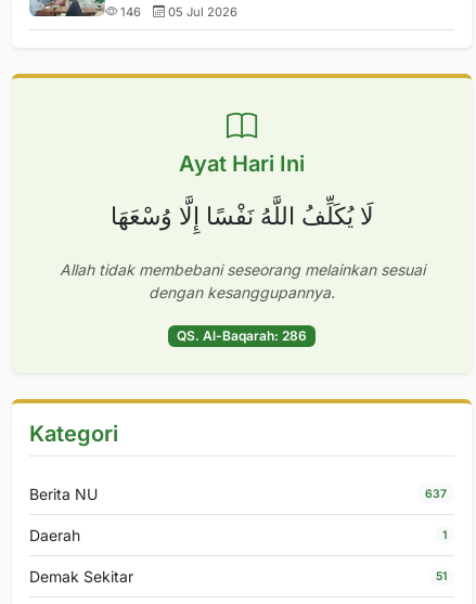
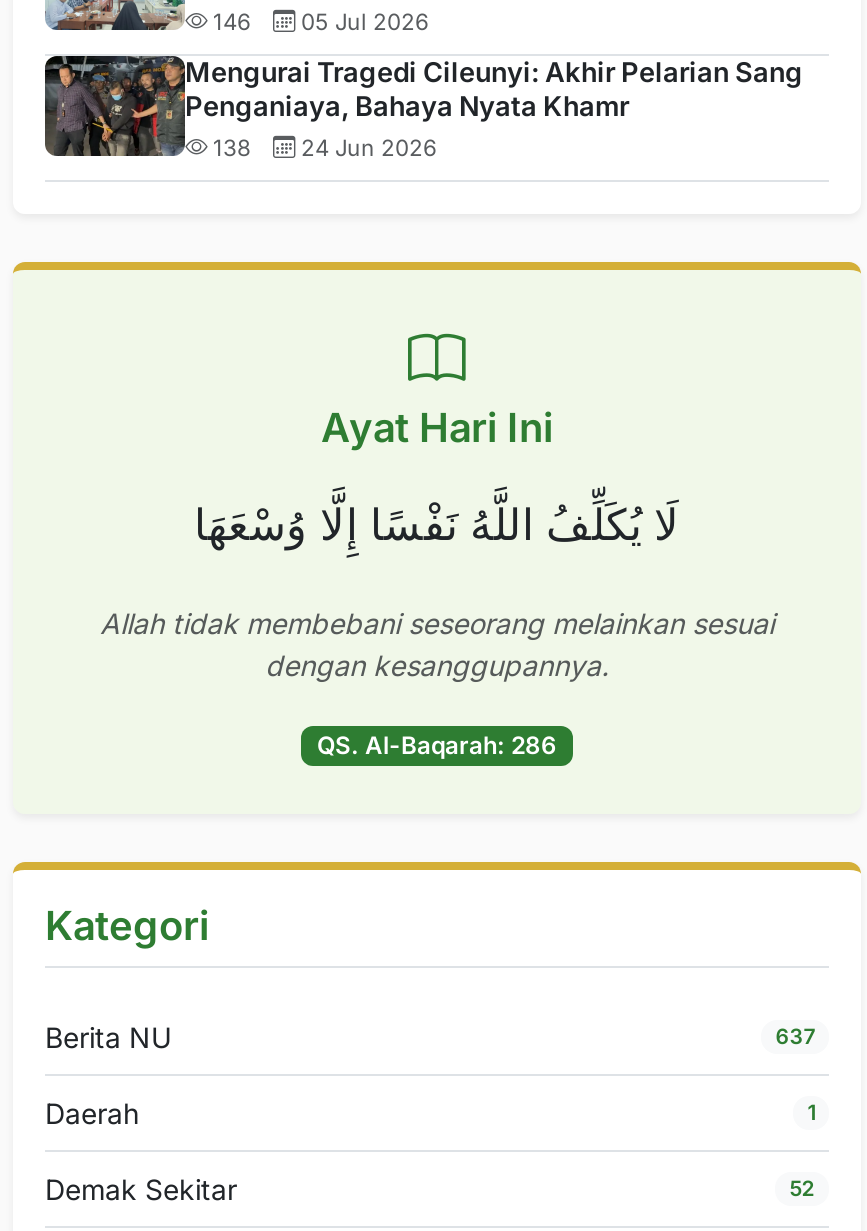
+ [image]
+ Mengurai Tragedi Cileunyi: Akhir Pelarian Sang
+ Penganiaya, Bahaya Nyata Khamr
+ 138
+ 24 Jun 2026

- 51
+ 52
